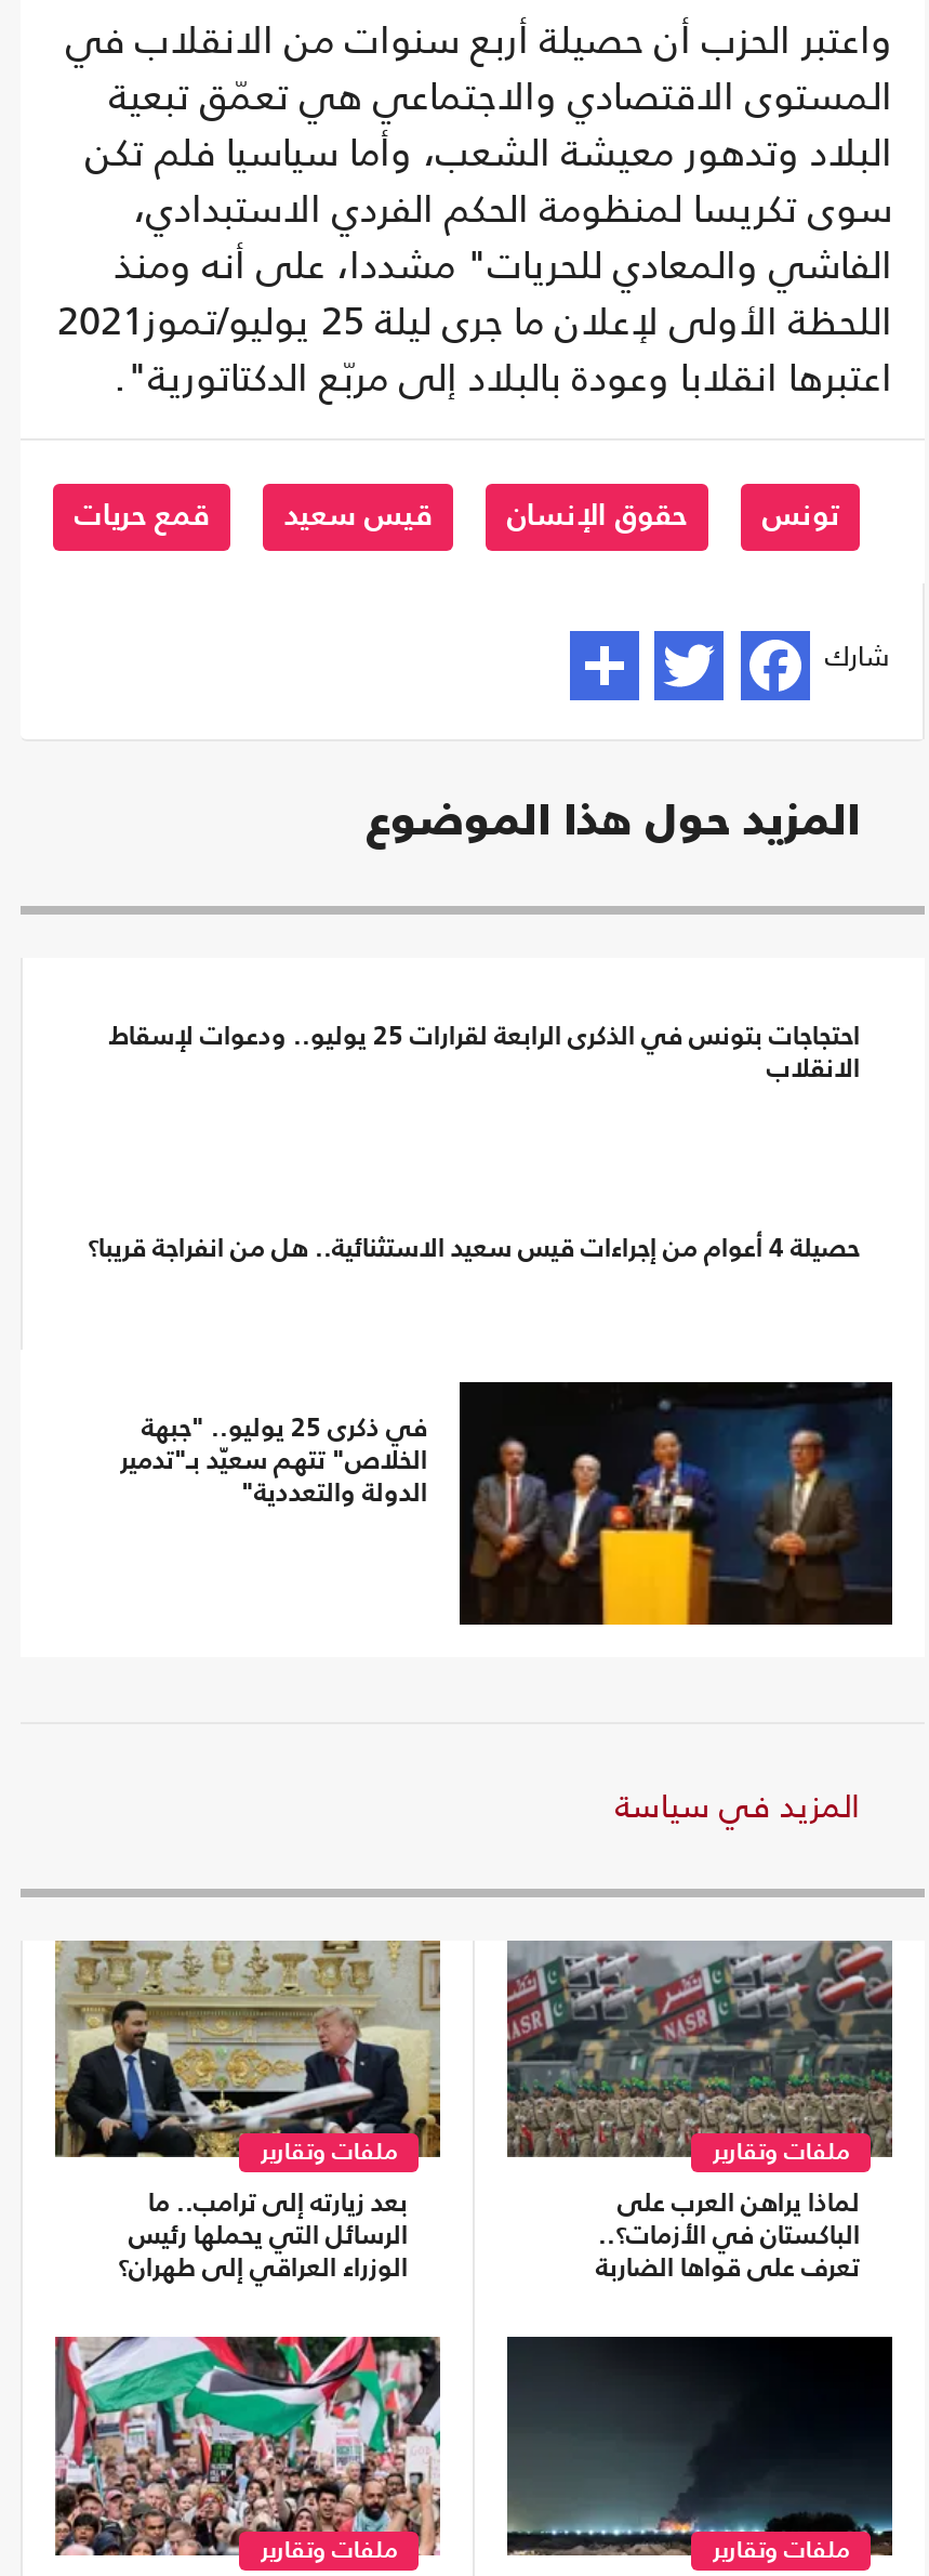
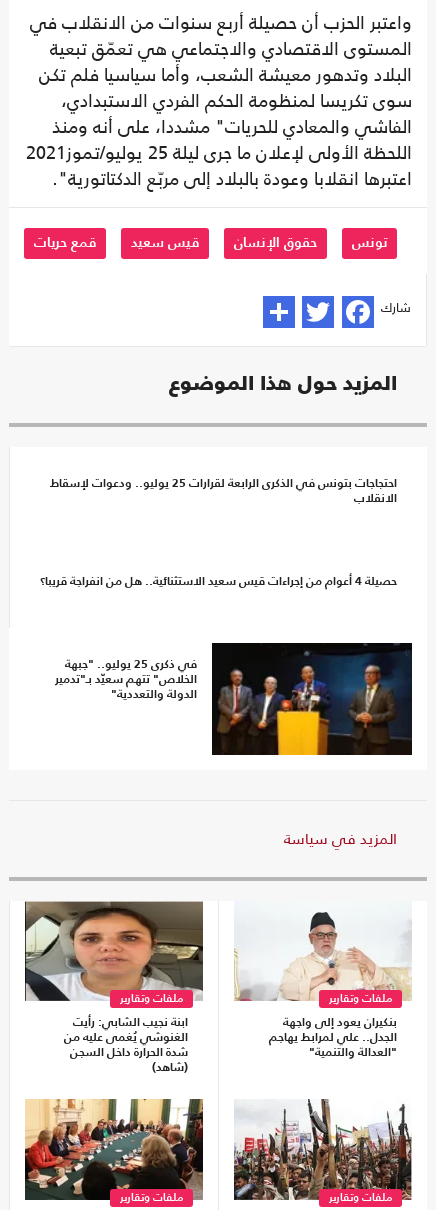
- [image]
- بعد زيارته إلى ترامب.. ما
- الرسائل التي يحملها رئيس
- الوزراء العراقي إلى طهران؟
+ [image]
+ ابنة نجيب الشابي: رأيت
+ الغنوشي يُغمى عليه من
+ شدة الحرارة داخل السجن
+ (شاهد)

- [image]
- لماذا يراهن العرب على
- الباكستان في الأزمات؟..
- تعرف على قواها الضاربة
+ [image]
+ بنكيران يعود إلى واجهة
+ الجدل.. علي لمرابط يهاجم
+ "العدالة والتنمية"

- [image]
+ [image]

- [image]
+ [image]
